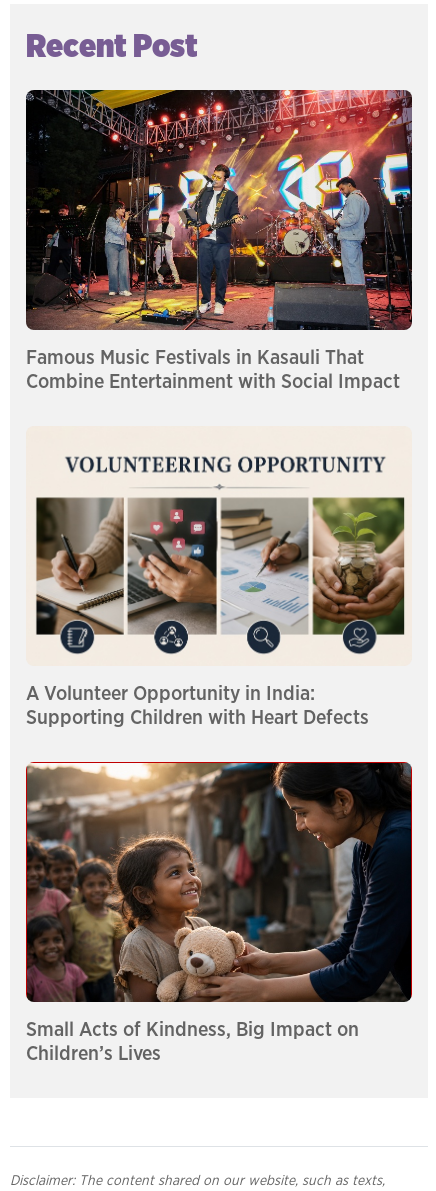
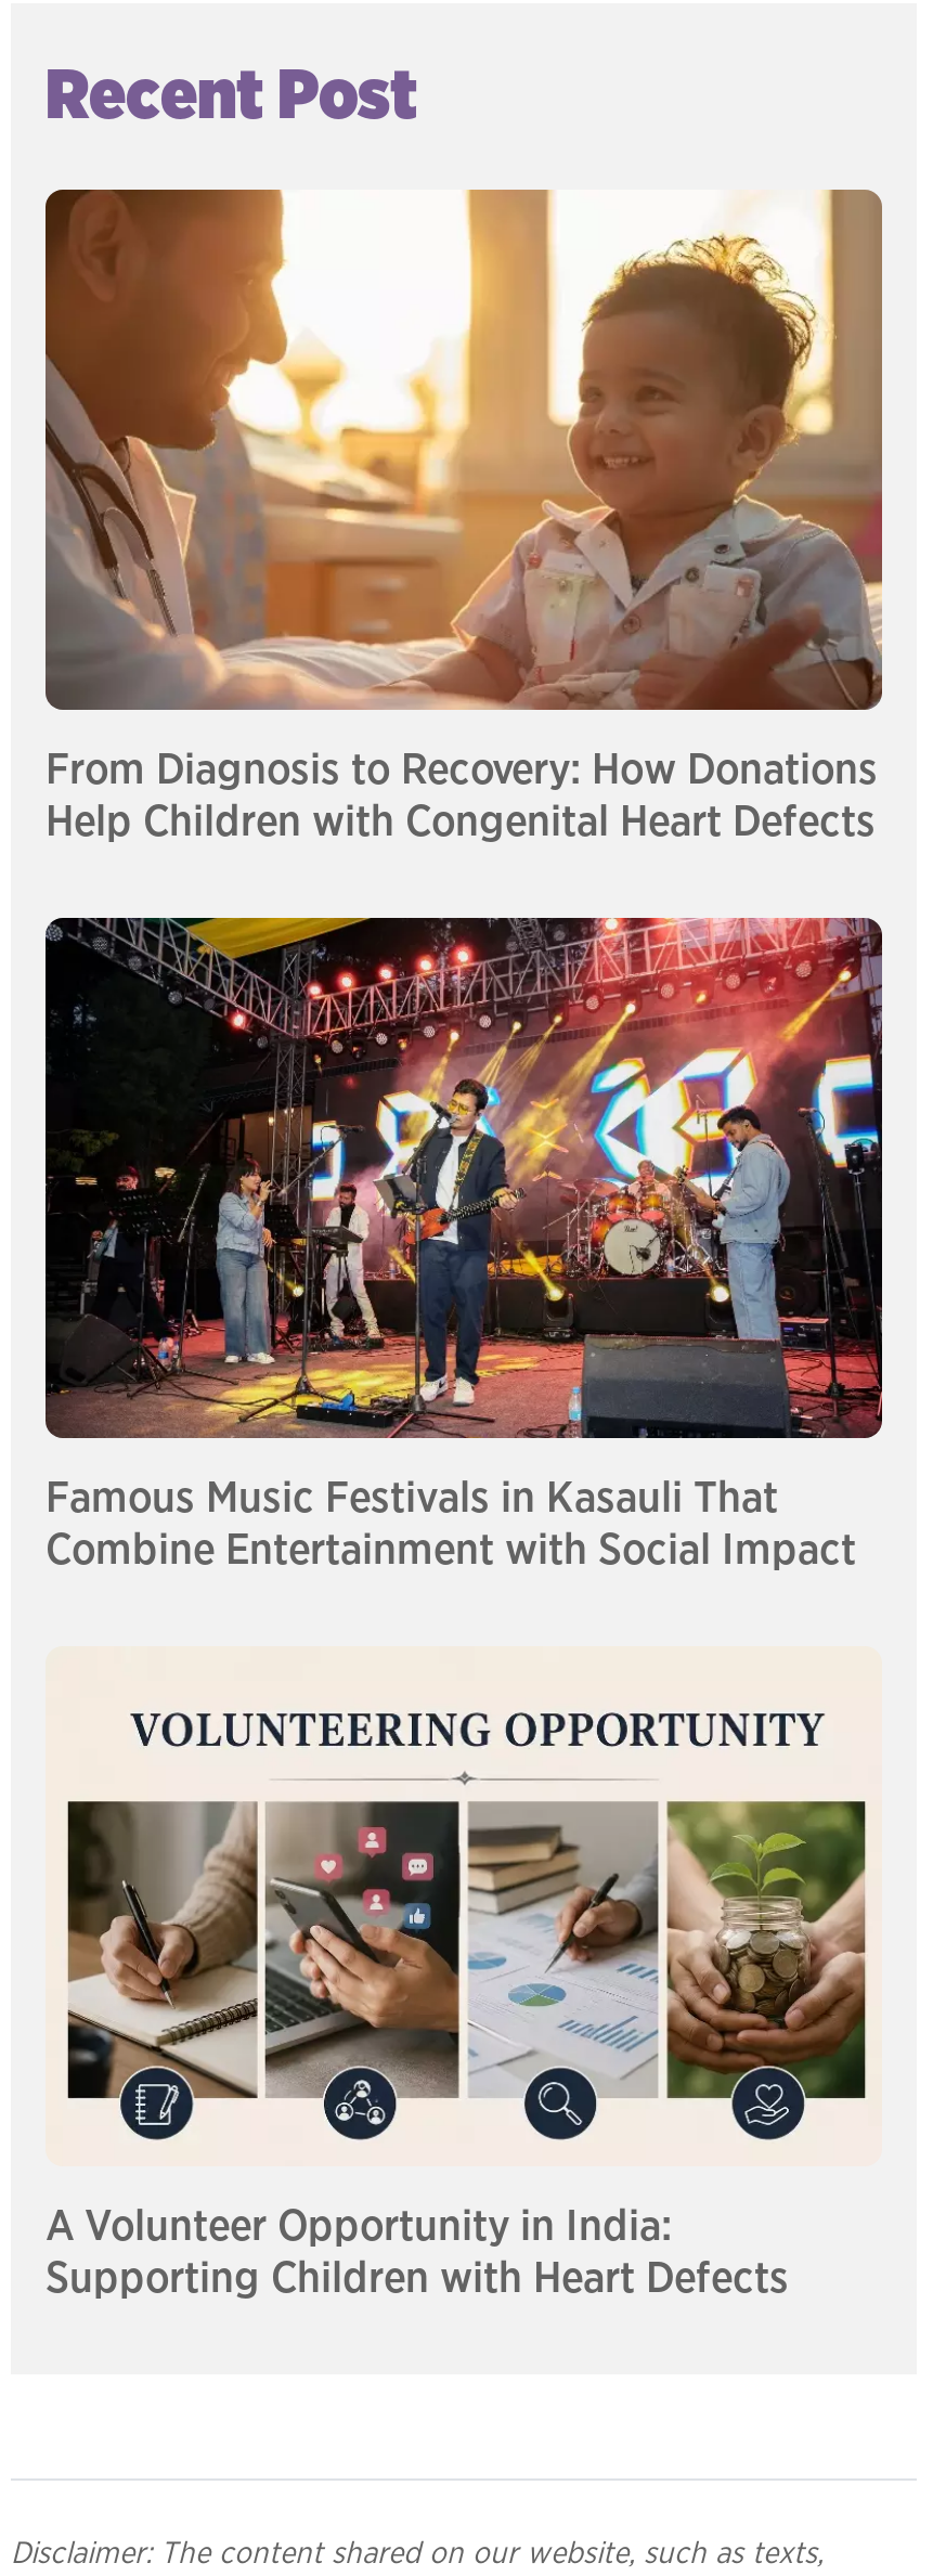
+ [image]
+ From Diagnosis to Recovery: How Donations
+ Help Children with Congenital Heart Defects

moved down: [image] | Famous Music Festivals in Kasauli That | Combine Entertainment with Social Impact | A Volunteer Opportunity in India: | Supporting Children with Heart Defects

- [image]
- Small Acts of Kindness, Big Impact on
- Children’s Lives
